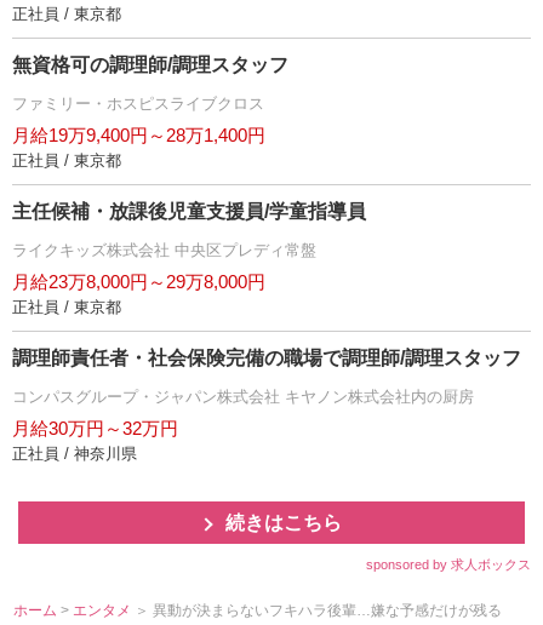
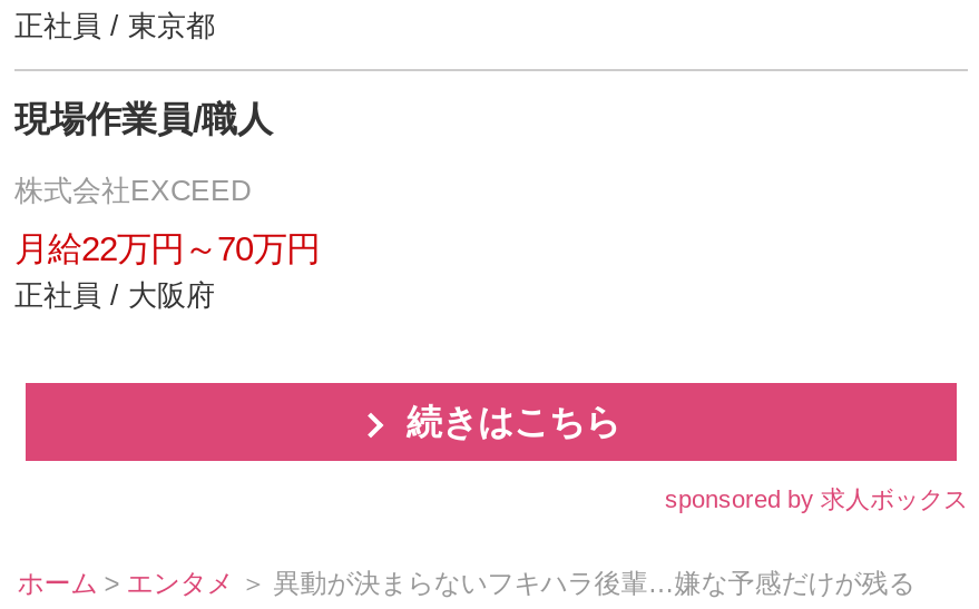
- 無資格可の調理師/調理スタッフ
- ファミリー・ホスピスライブクロス
- 月給19万9,400円～28万1,400円
- 正社員 / 東京都
- 主任候補・放課後児童支援員/学童指導員
- ライクキッズ株式会社 中央区プレディ常盤
- 月給23万8,000円～29万8,000円
- 正社員 / 東京都
- 調理師責任者・社会保険完備の職場で調理師/調理スタッフ
- コンパスグループ・ジャパン株式会社 キヤノン株式会社内の厨房
- 月給30万円～32万円
- 正社員 / 神奈川県
+ 現場作業員/職人
+ 株式会社EXCEED
+ 月給22万円～70万円
+ 正社員 / 大阪府
